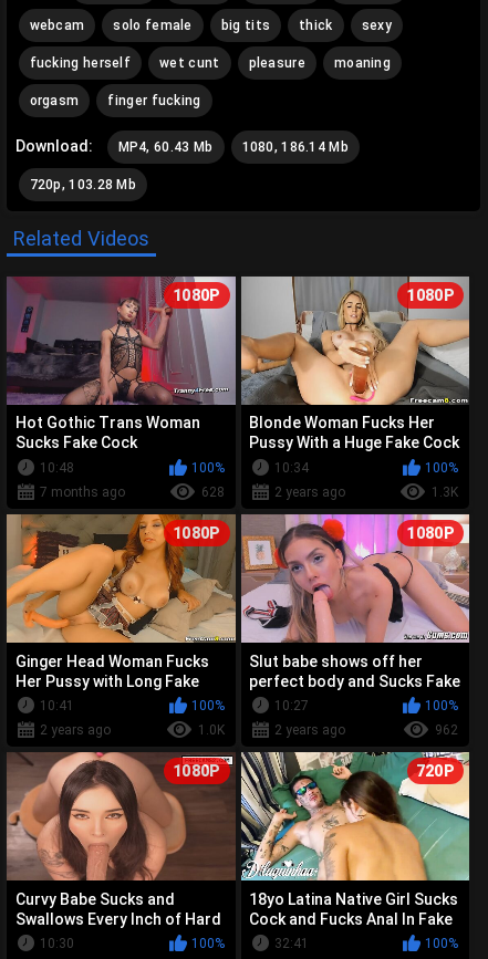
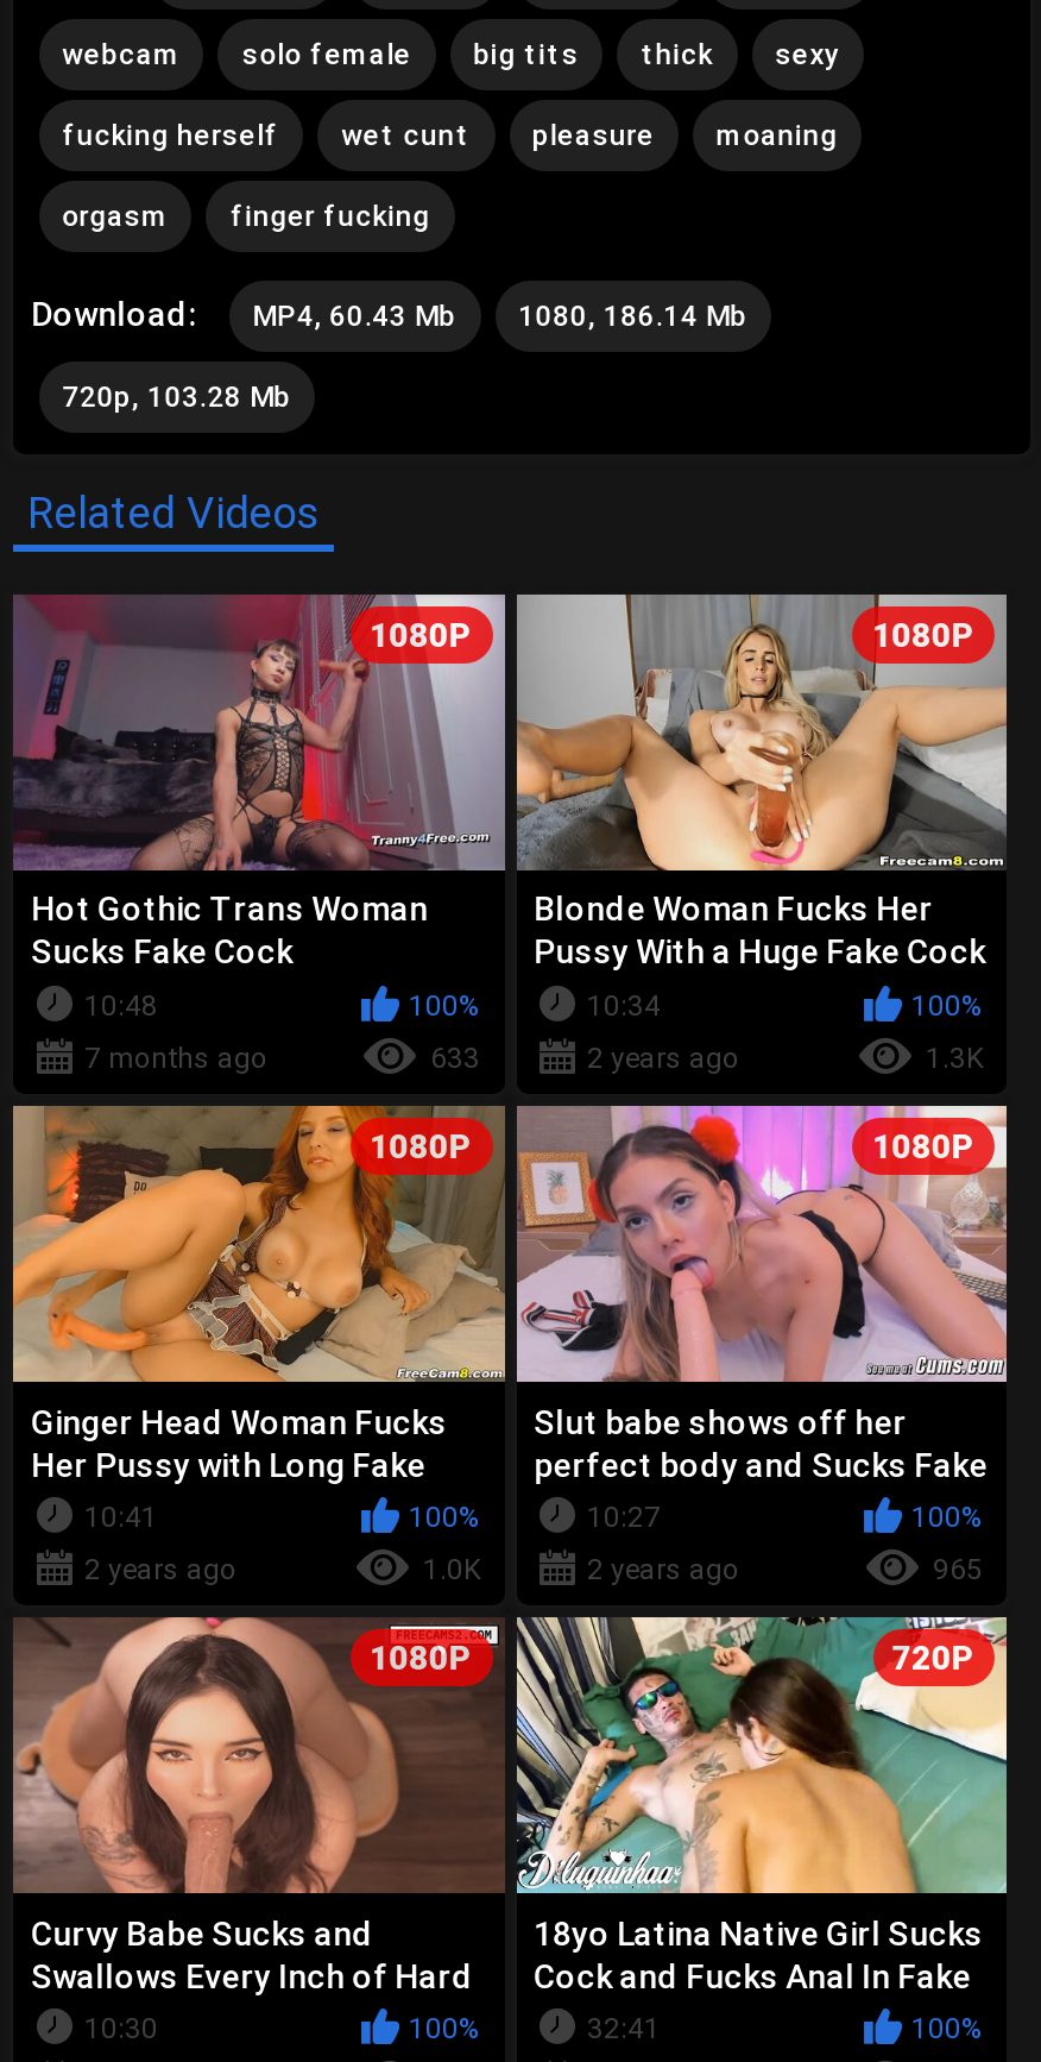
- 628
+ 633

- 962
+ 965
